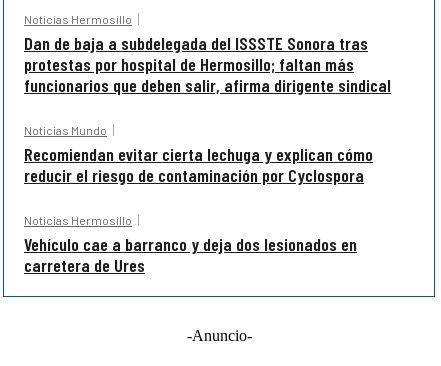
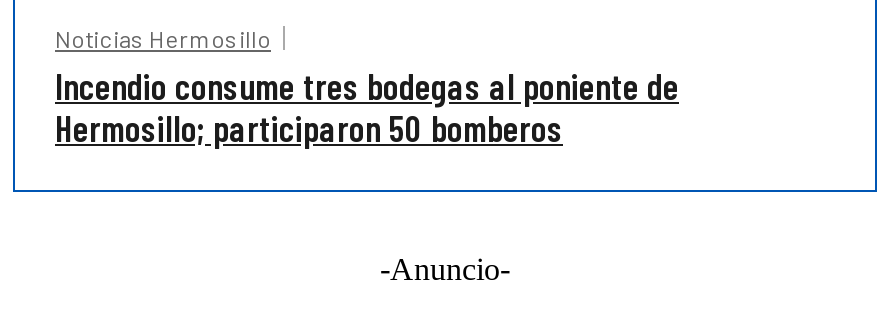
- Dan de baja a subdelegada del ISSSTE Sonora tras
- protestas por hospital de Hermosillo; faltan más
- funcionarios que deben salir, afirma dirigente sindical
- Noticias Mundo
- Recomiendan evitar cierta lechuga y explican cómo
- reducir el riesgo de contaminación por Cyclospora
- Noticias Hermosillo
- Vehículo cae a barranco y deja dos lesionados en
- carretera de Ures
+ Incendio consume tres bodegas al poniente de
+ Hermosillo; participaron 50 bomberos
